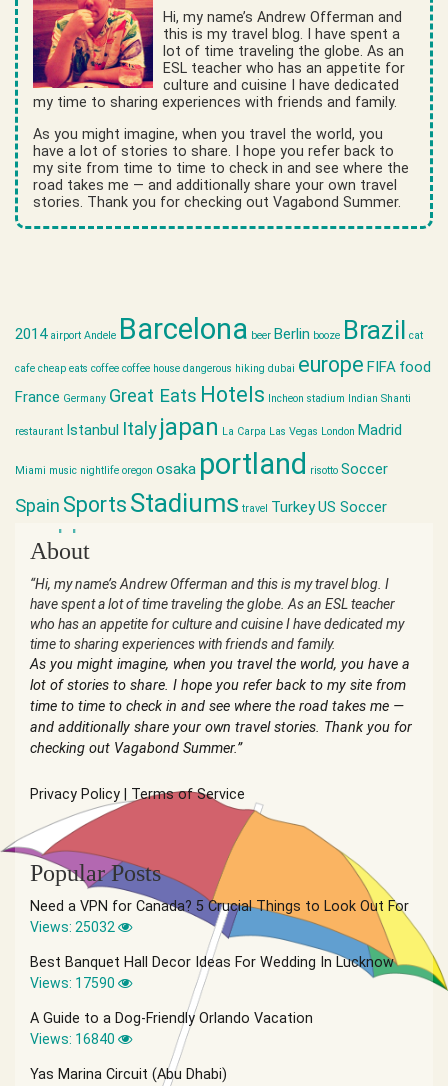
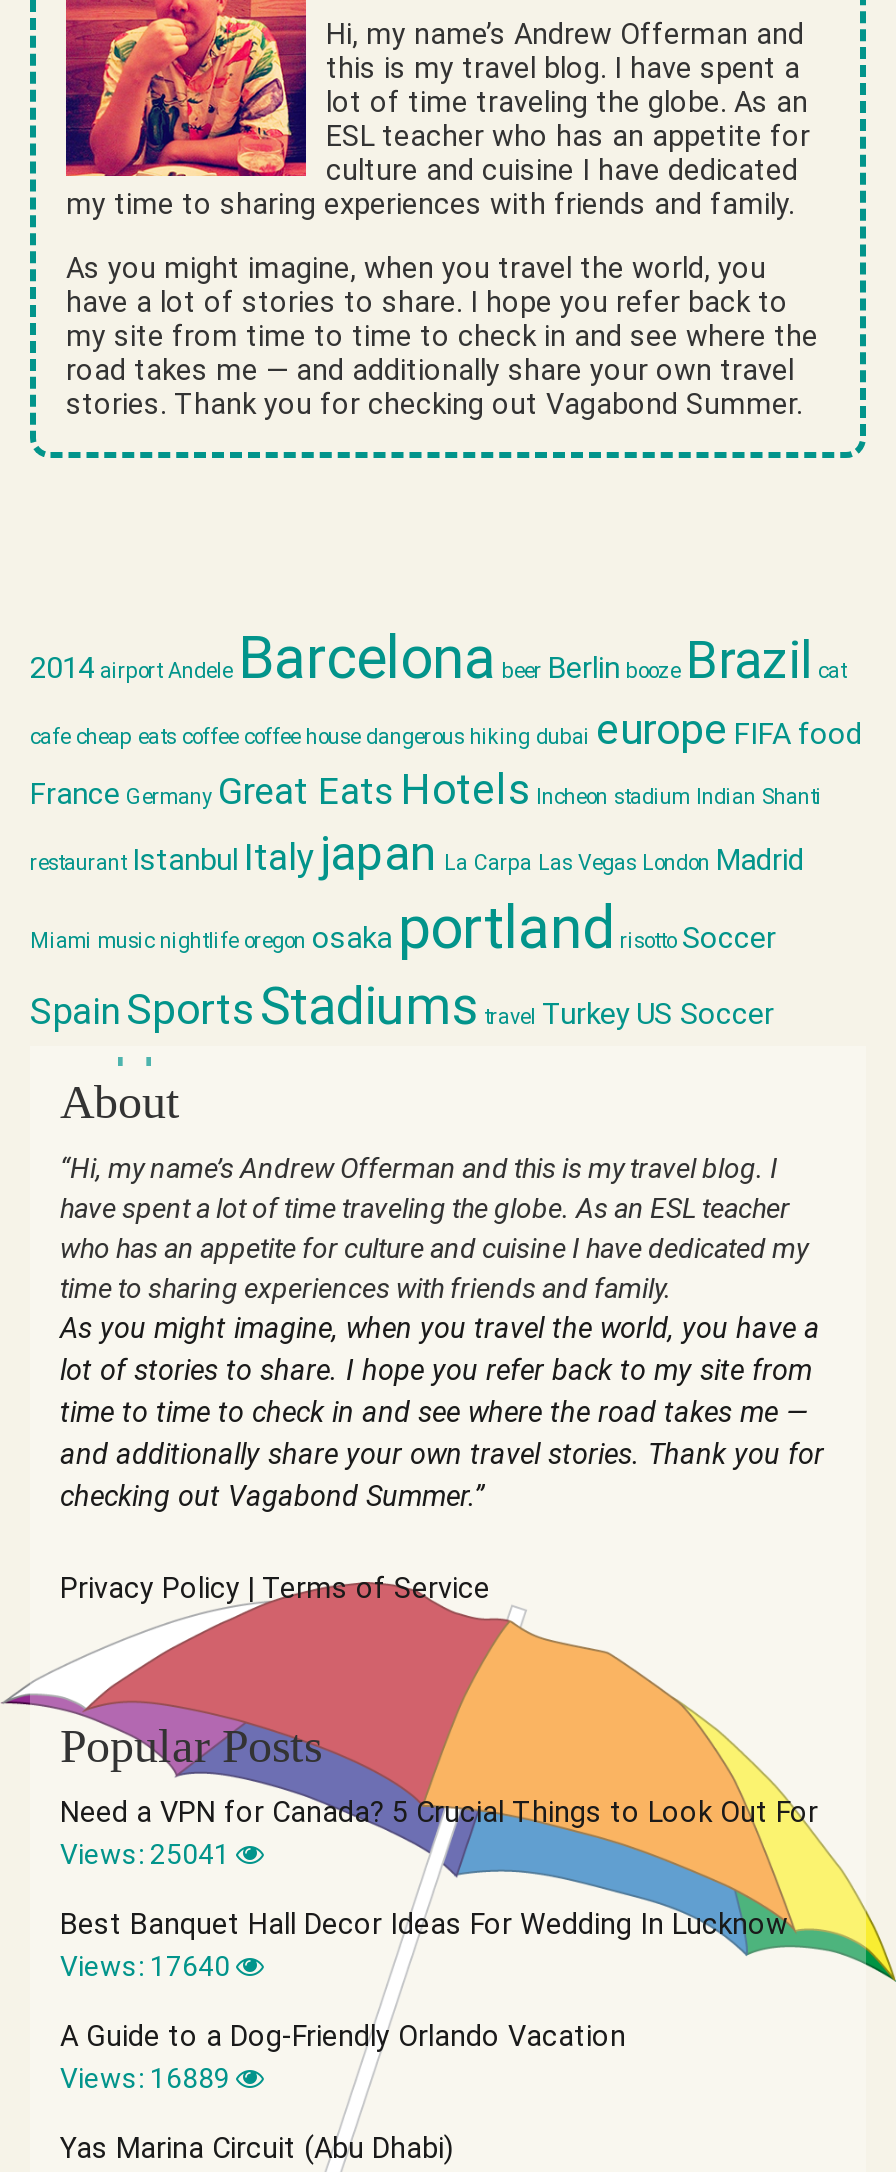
- Views: 25032
+ Views: 25041

- Views: 17590
+ Views: 17640

- Views: 16840
+ Views: 16889
